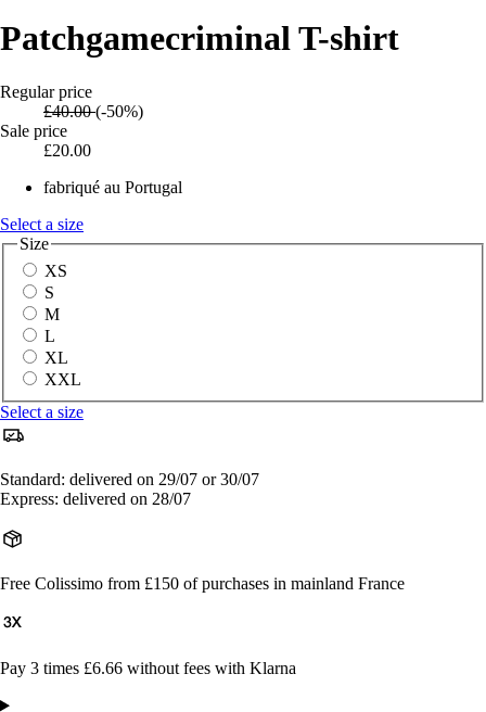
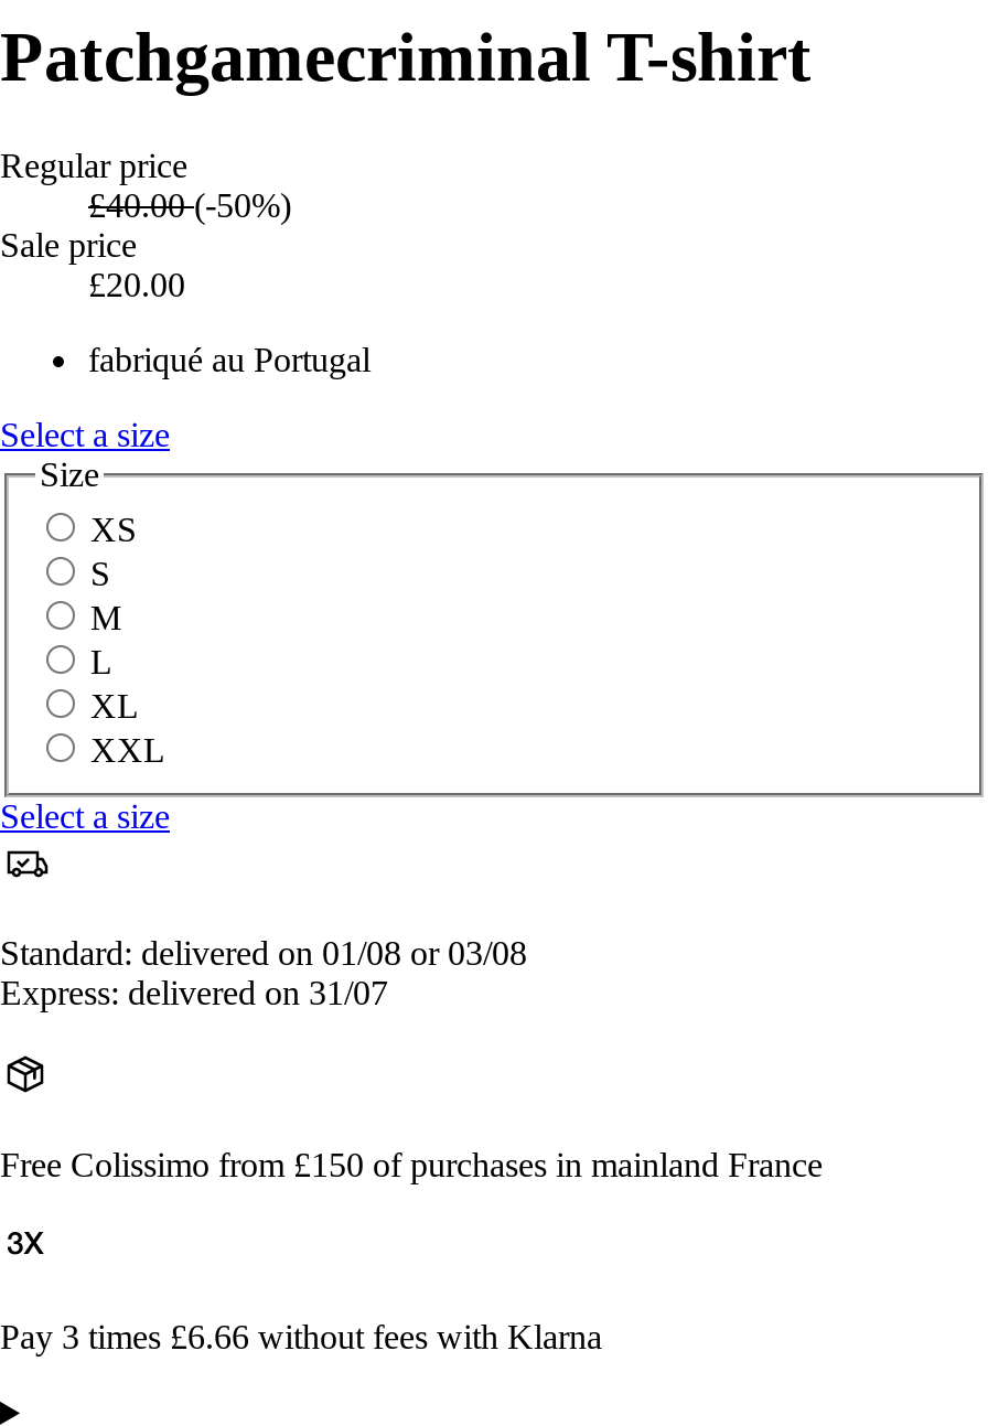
- Standard: delivered on 29/07 or 30/07
+ Standard: delivered on 01/08 or 03/08

- Express: delivered on 28/07
+ Express: delivered on 31/07
